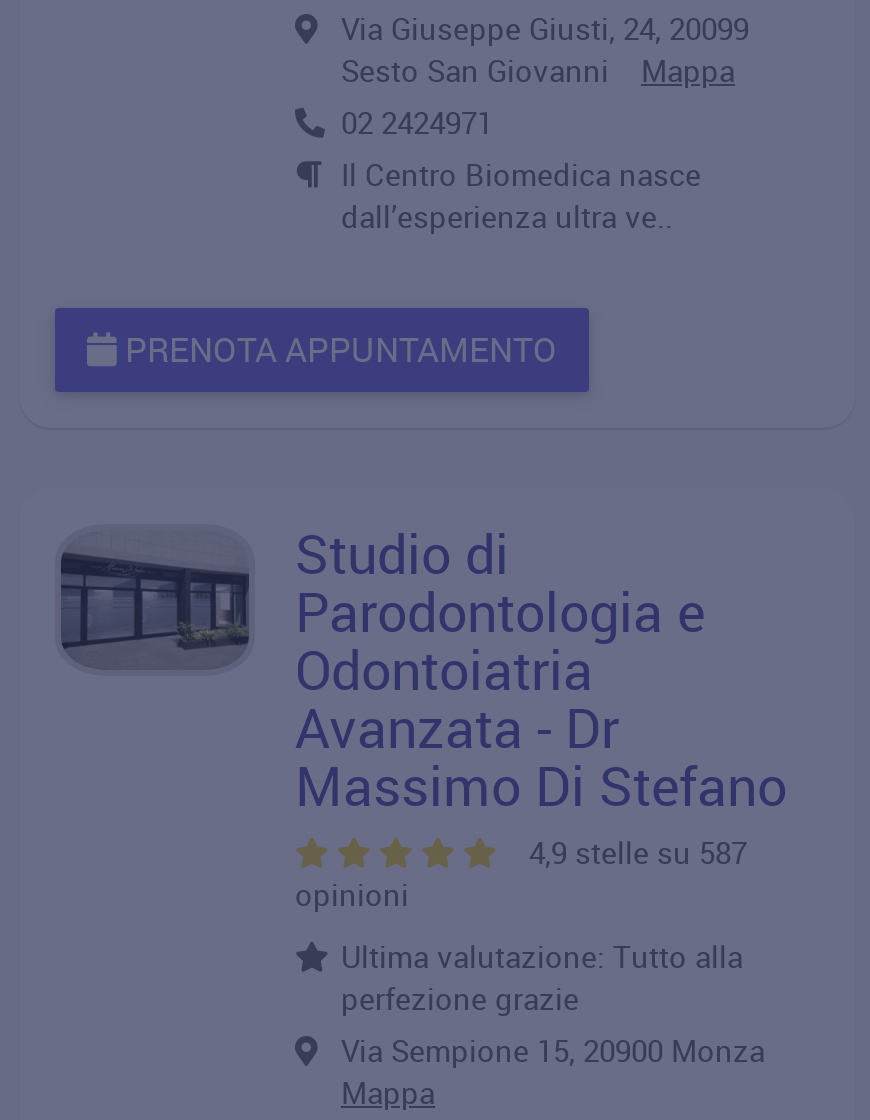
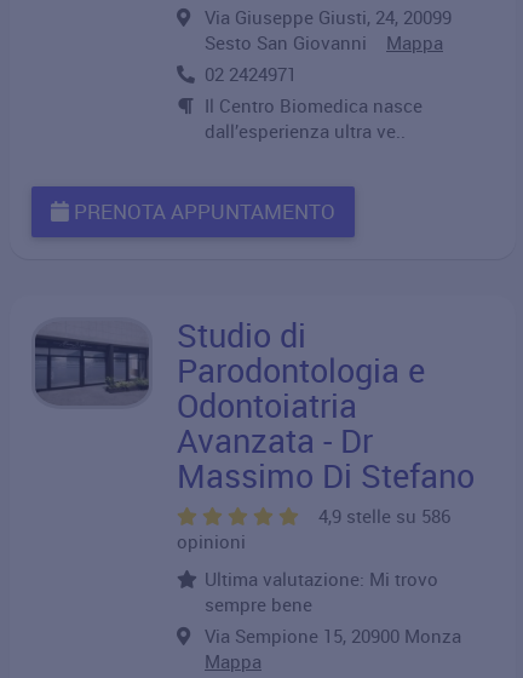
- 4,9 stelle su 587
+ 4,9 stelle su 586

- Ultima valutazione: Tutto alla
- perfezione grazie
+ Ultima valutazione: Mi trovo
+ sempre bene
